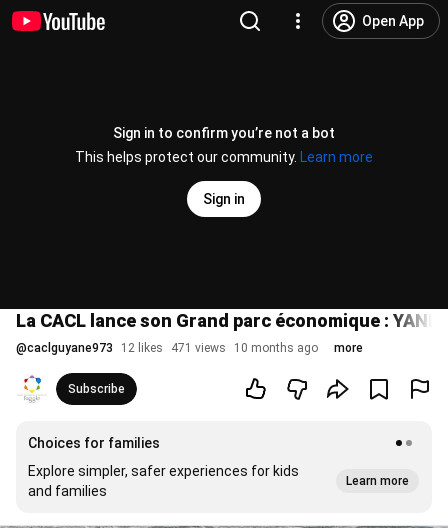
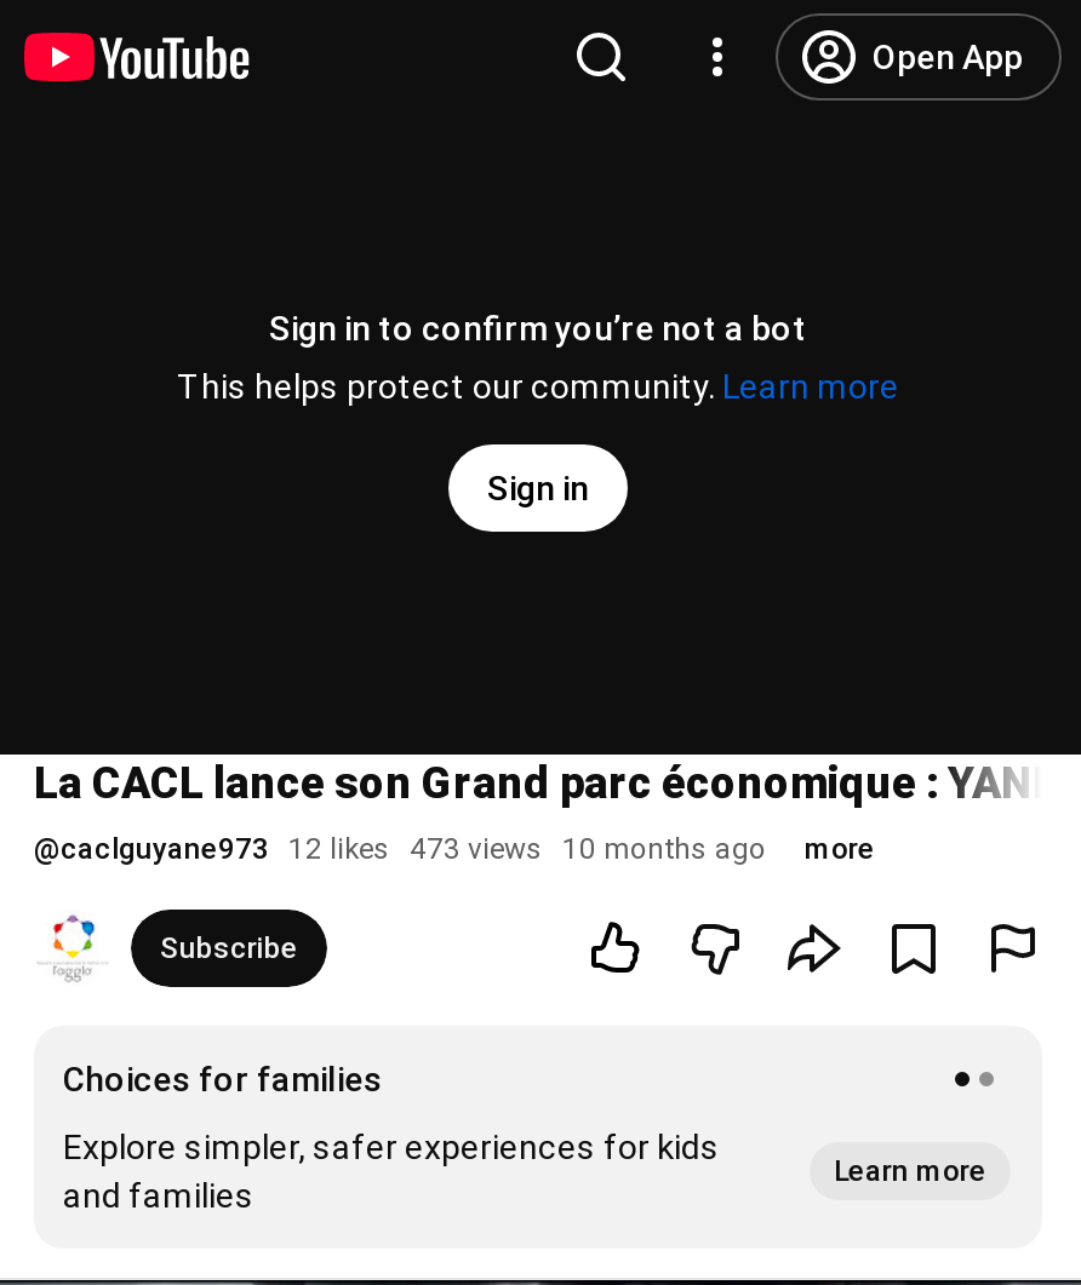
- @caclguyane973 12 likes 471 views 10 months ago
+ @caclguyane973 12 likes 473 views 10 months ago
